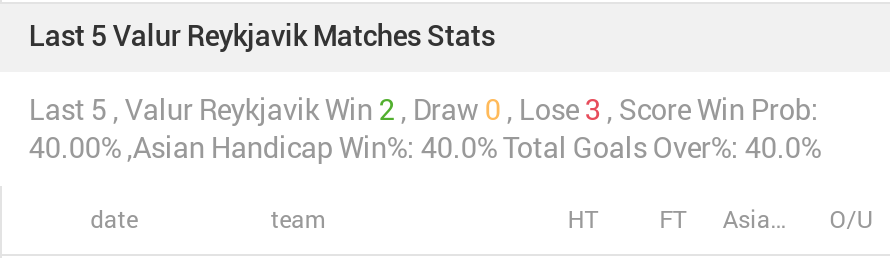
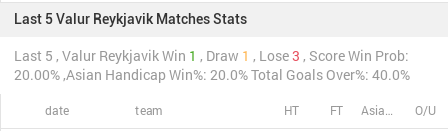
- Last 5 , Valur Reykjavik Win 2, Draw 0, Lose 3, Score Win Prob:
+ Last 5 , Valur Reykjavik Win 1, Draw 1, Lose 3, Score Win Prob:

- 40.00%,Asian Handicap Win%: 40.0% Total Goals Over%: 40.0%
+ 20.00%,Asian Handicap Win%: 20.0% Total Goals Over%: 40.0%
